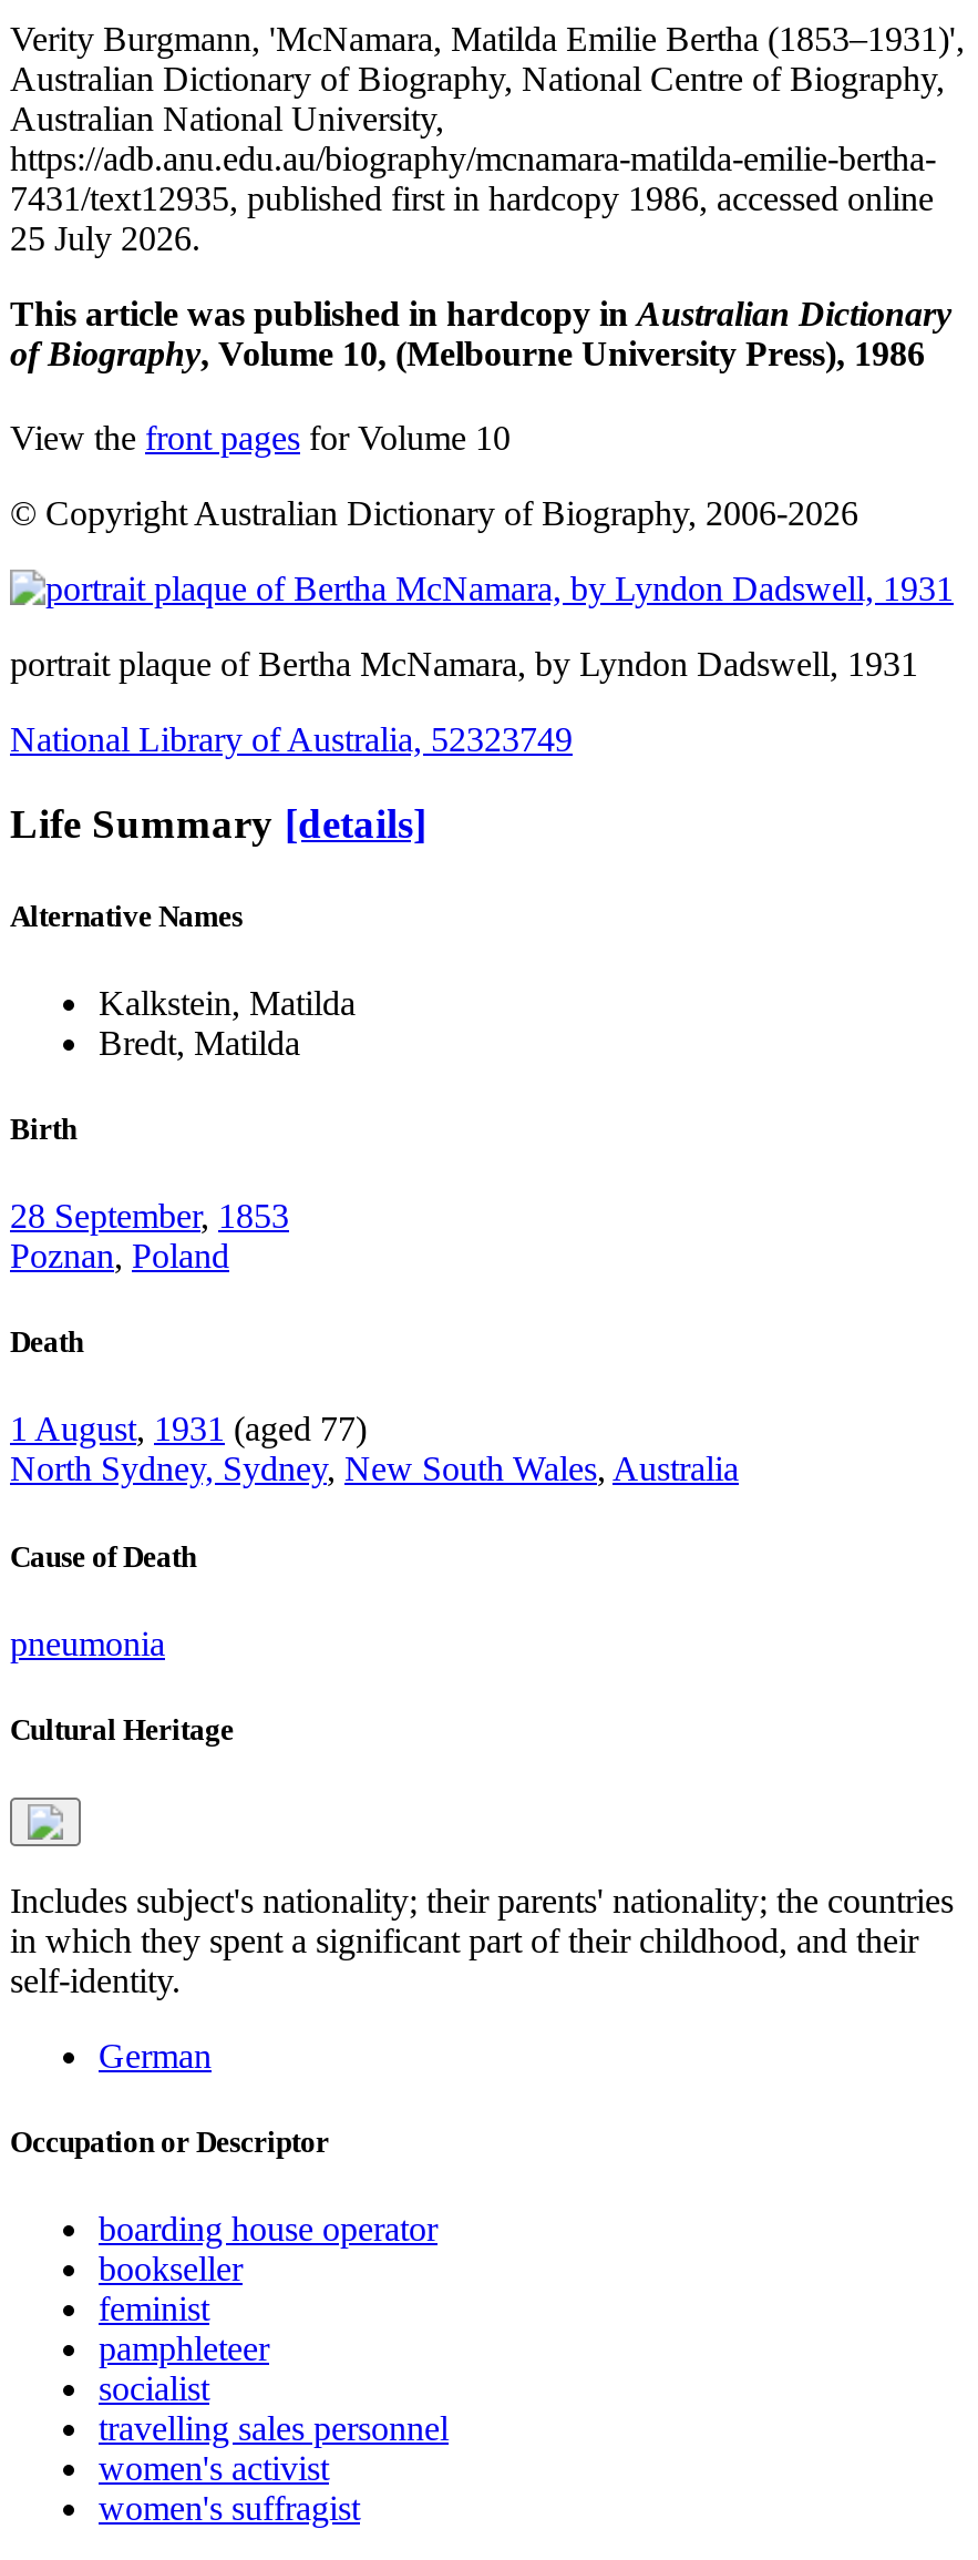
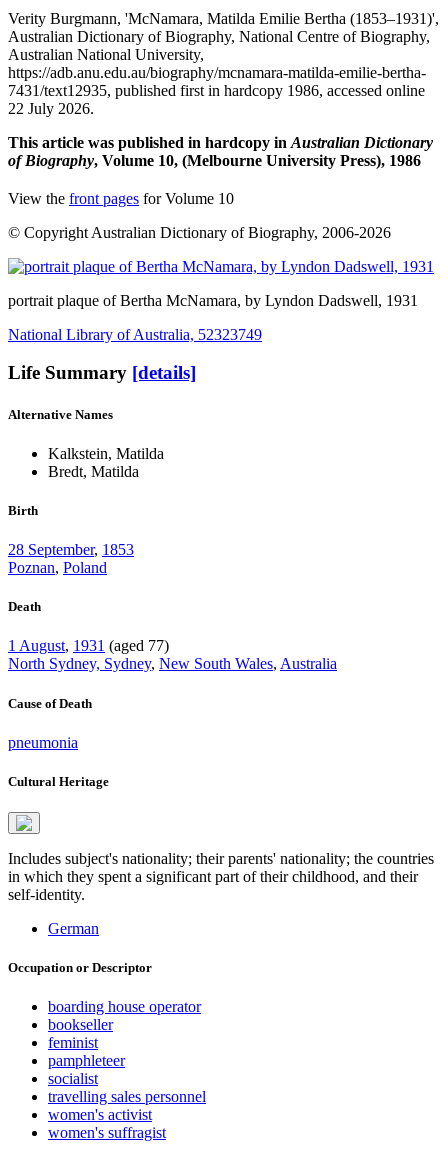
- 25 July 2026.
+ 22 July 2026.
